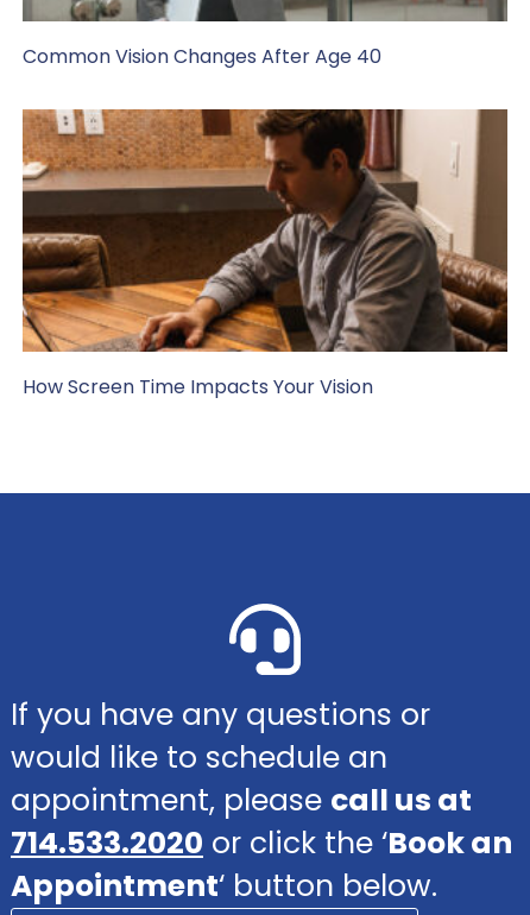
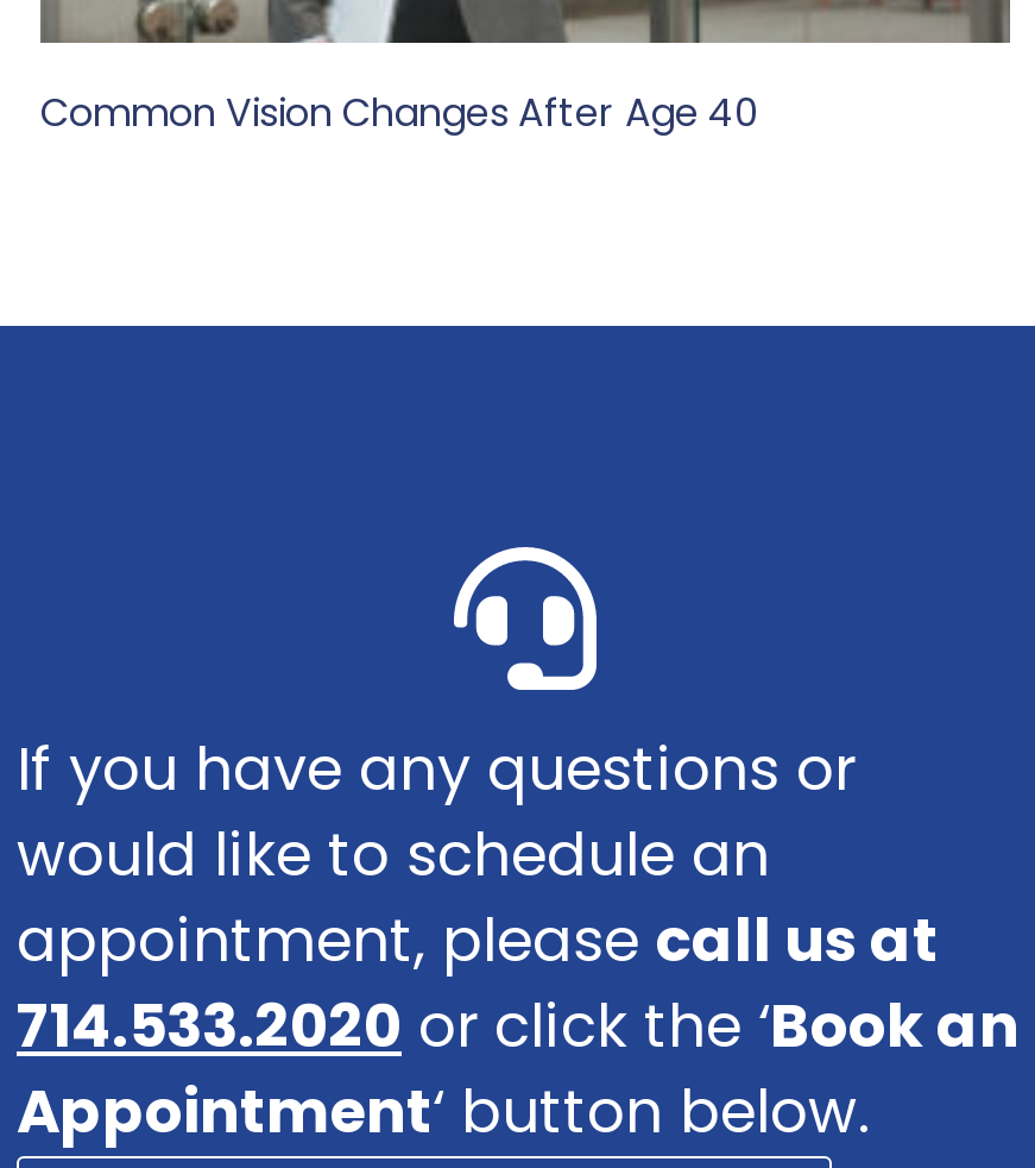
- [image]
- How Screen Time Impacts Your Vision
